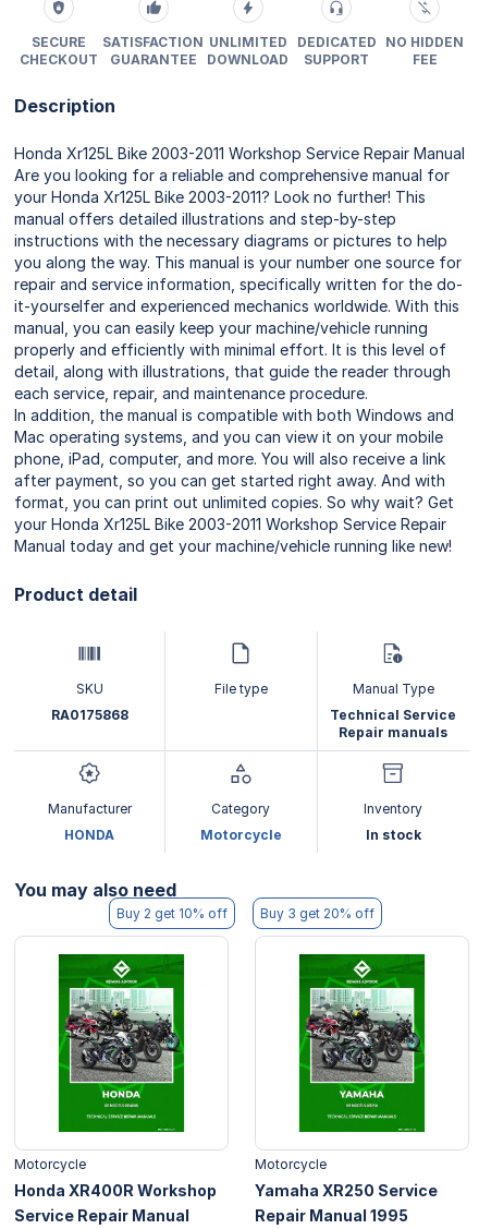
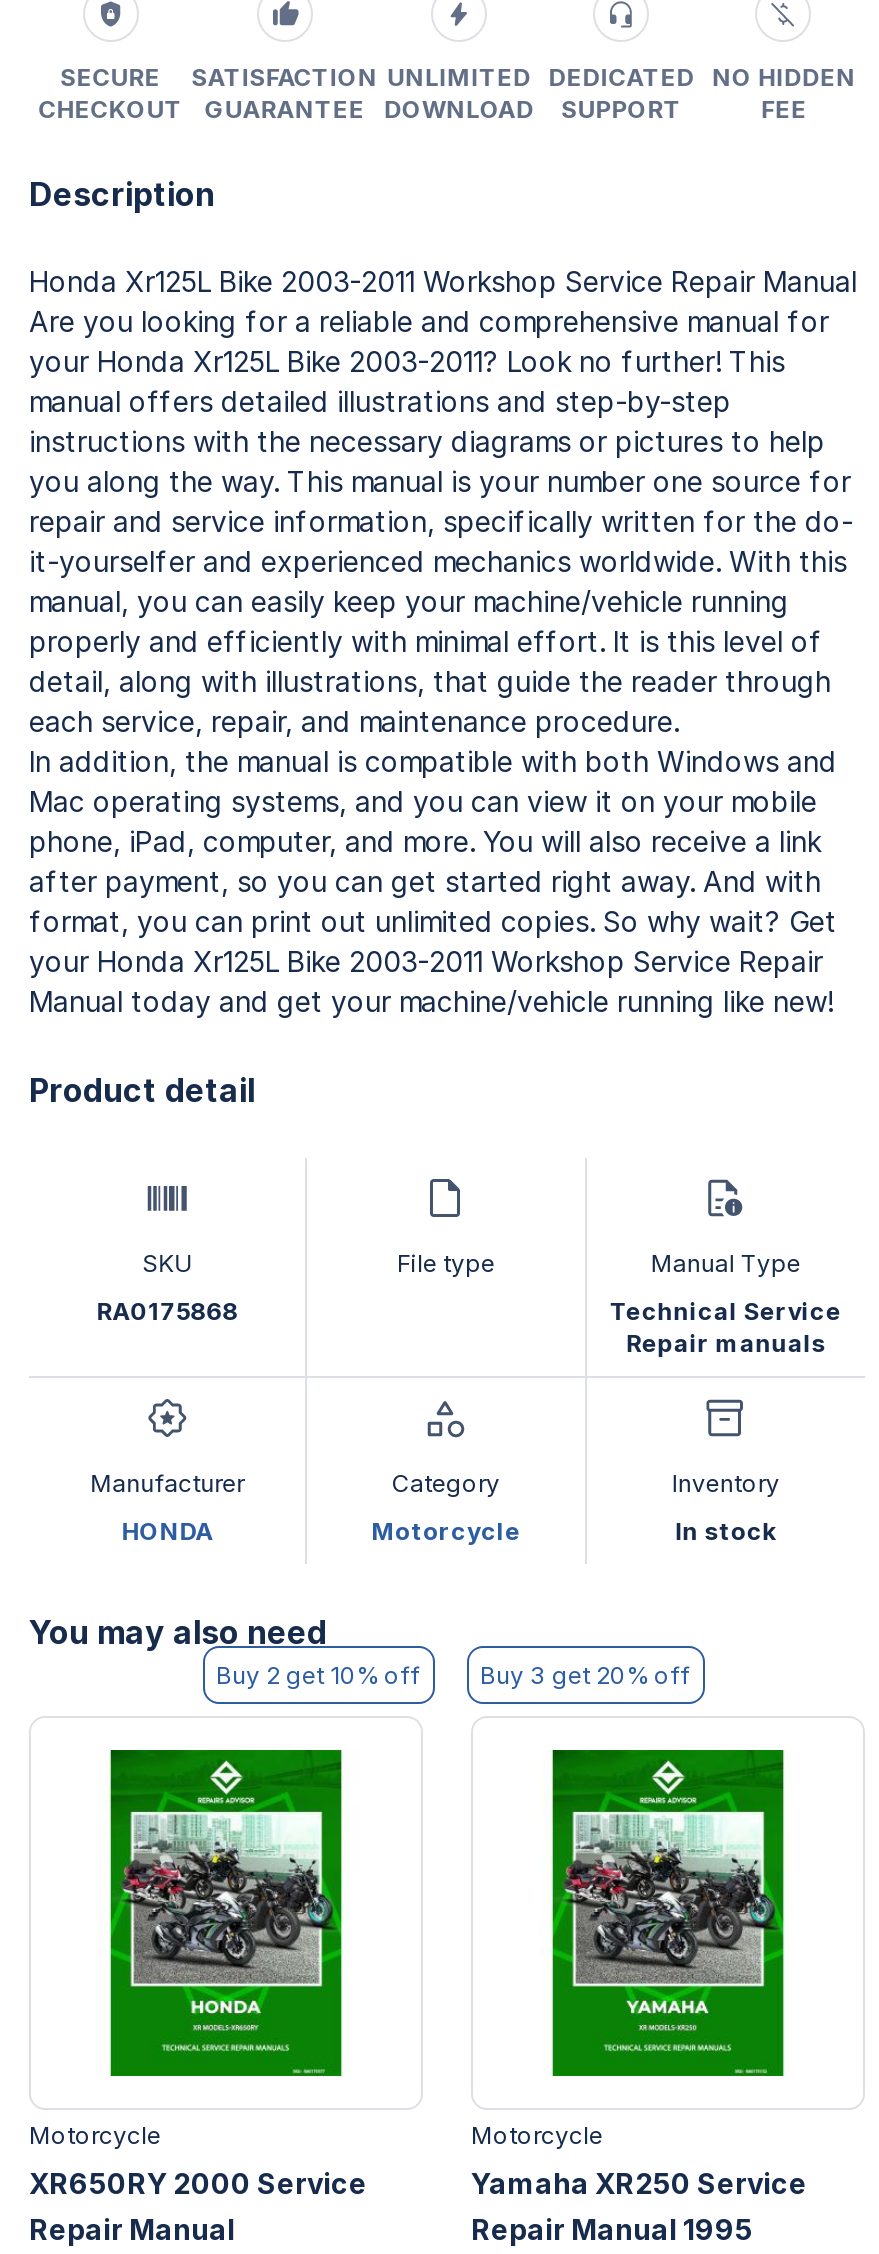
- Honda XR400R Workshop
- Service Repair Manual
+ XR650RY 2000 Service
+ Repair Manual
